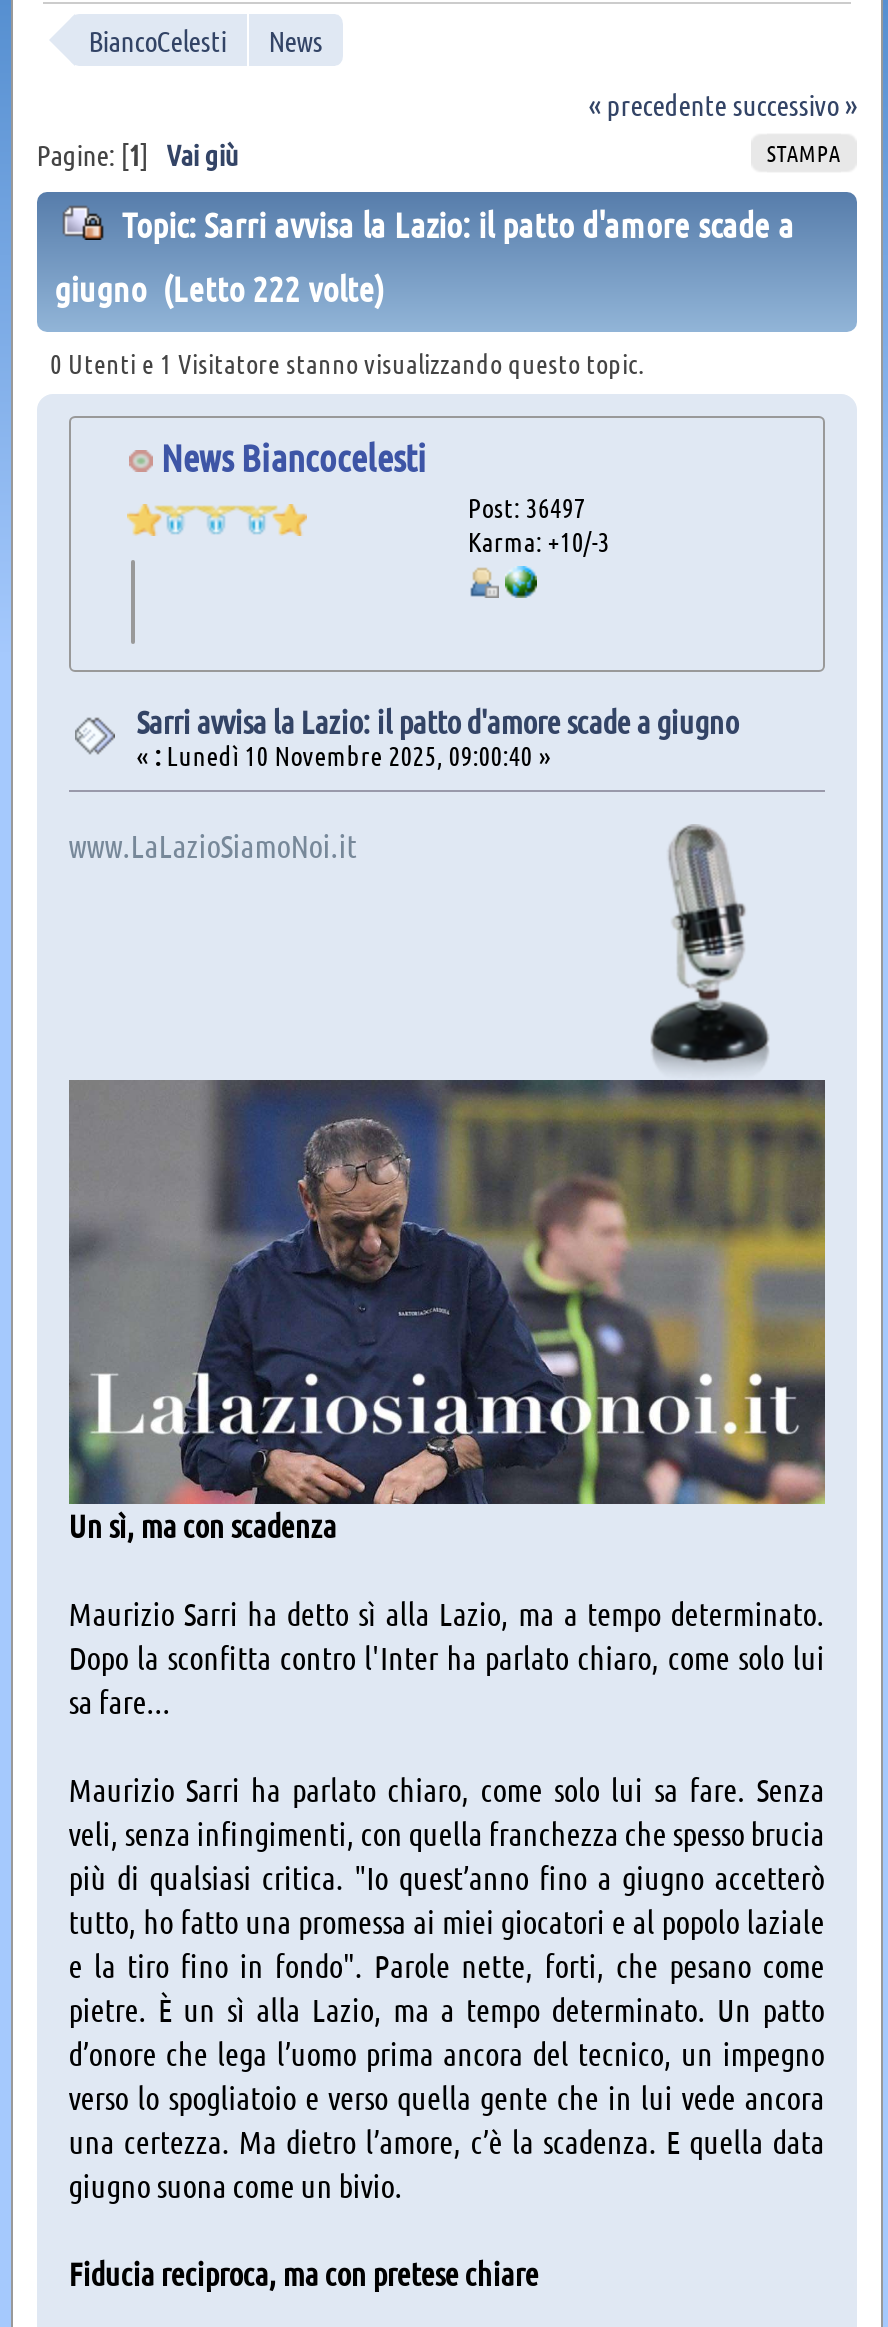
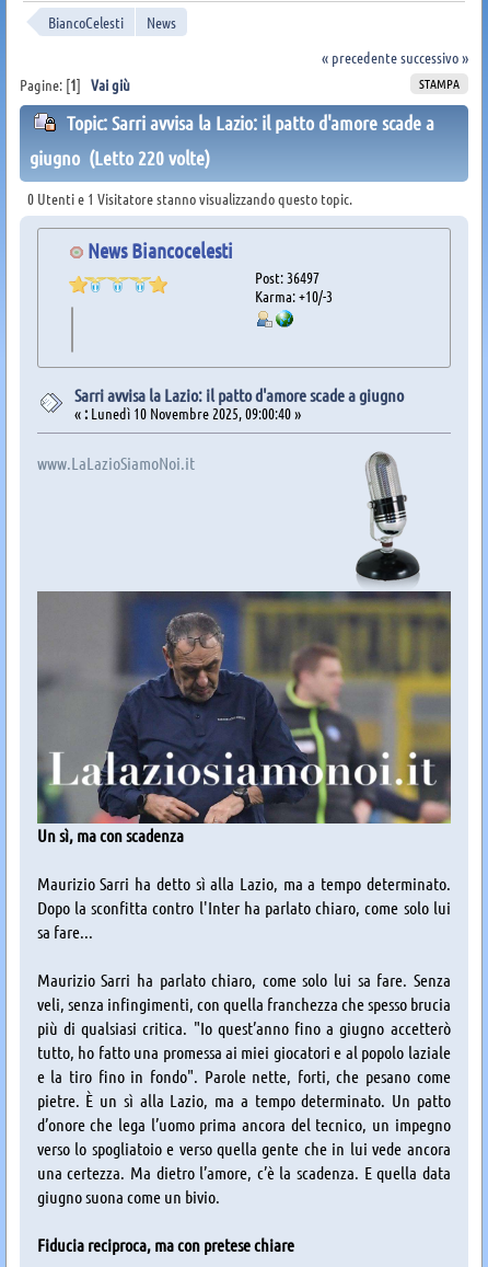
- giugno (Letto 222 volte)
+ giugno (Letto 220 volte)
